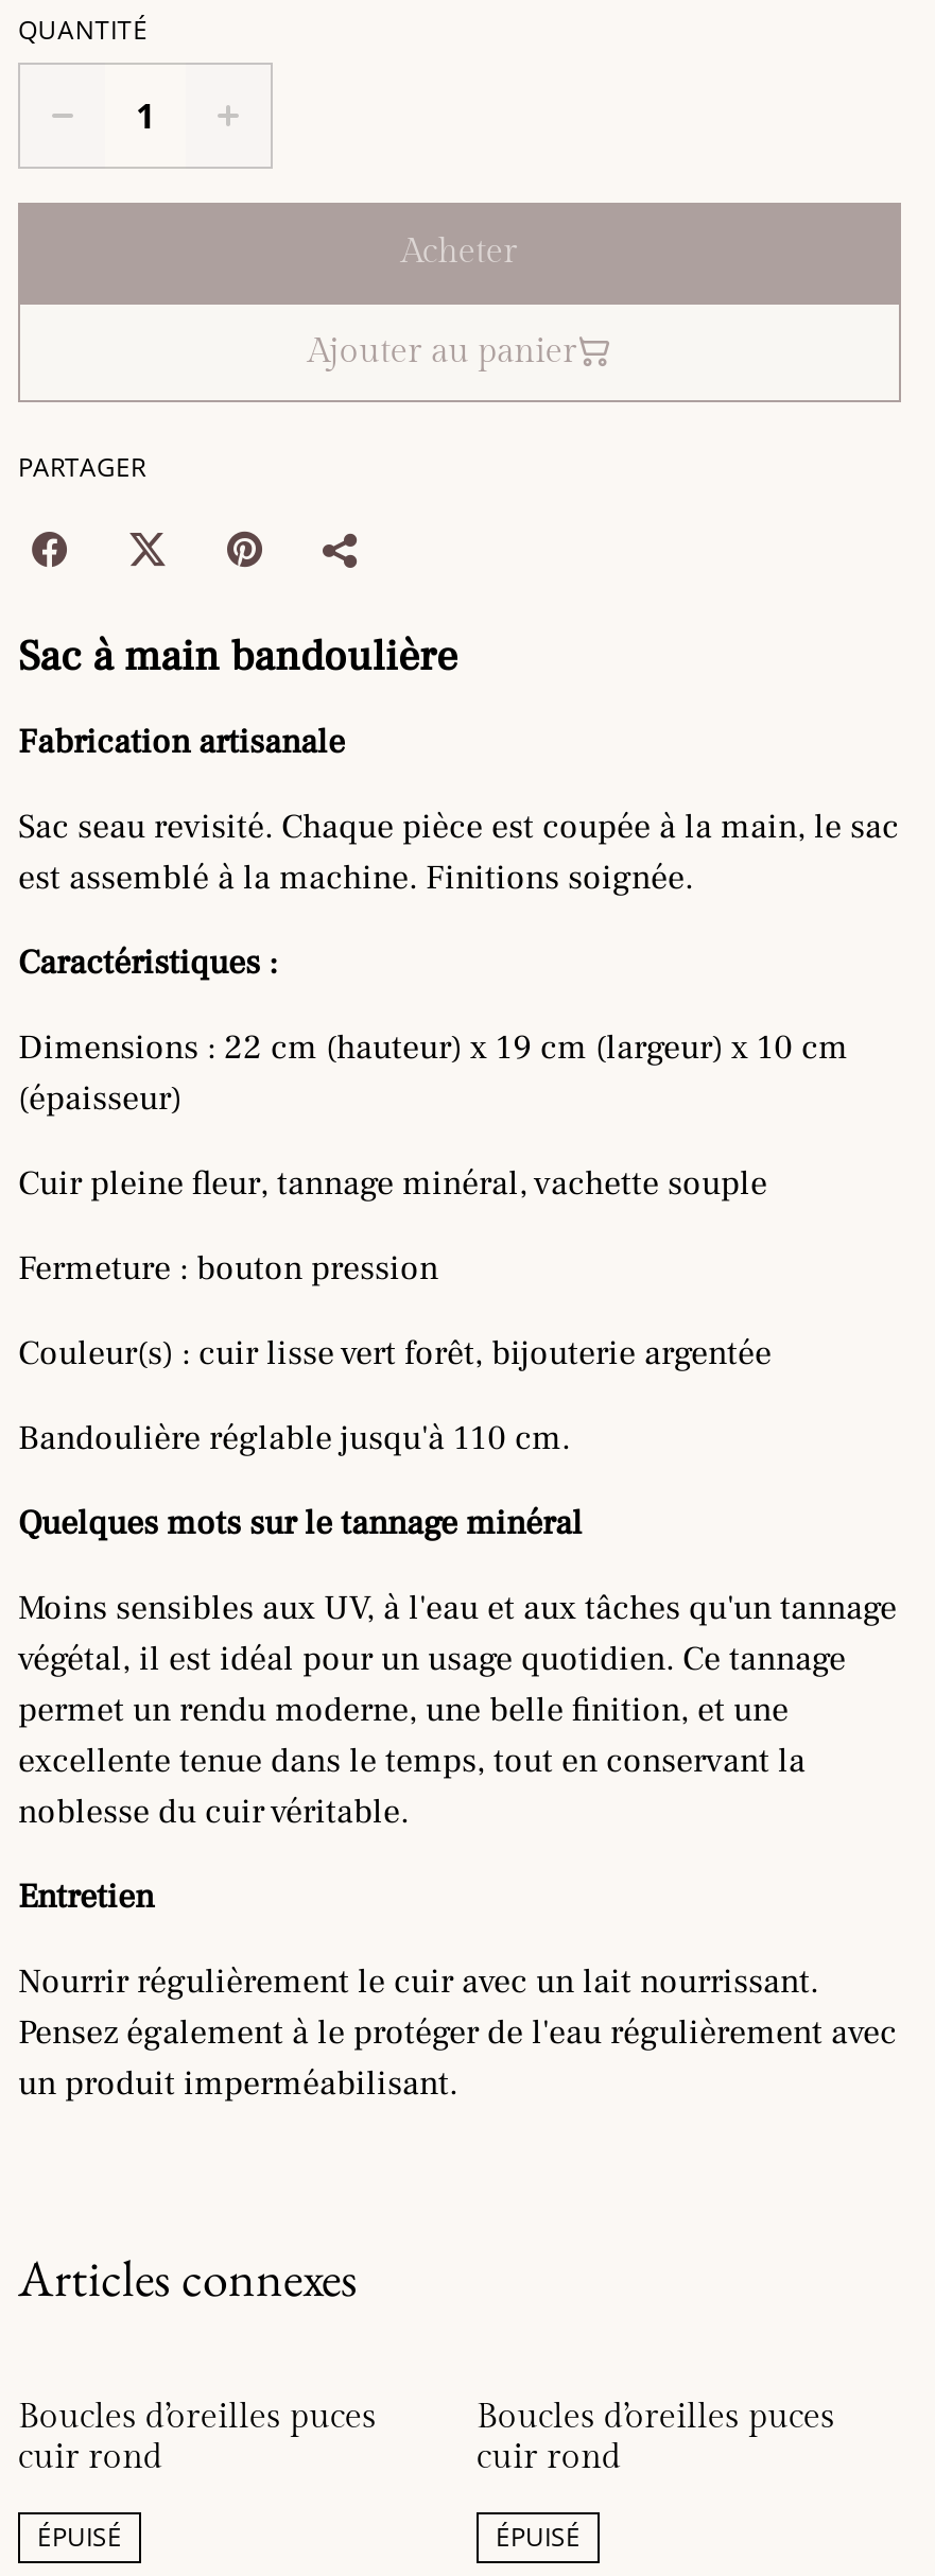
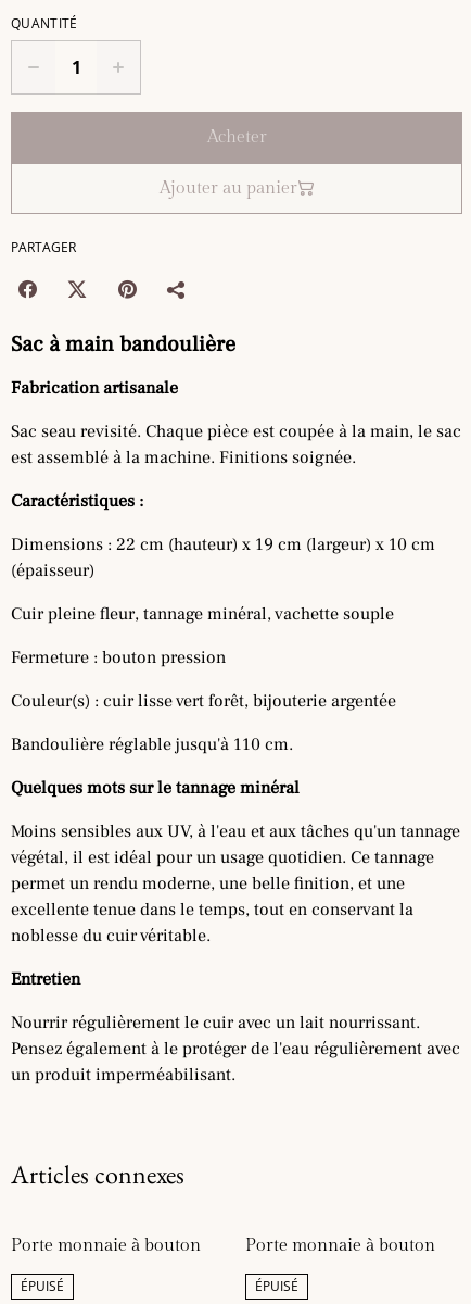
- Boucles d’oreilles puces
- cuir rond
+ Porte monnaie à bouton

- Boucles d’oreilles puces
- cuir rond
+ Porte monnaie à bouton
